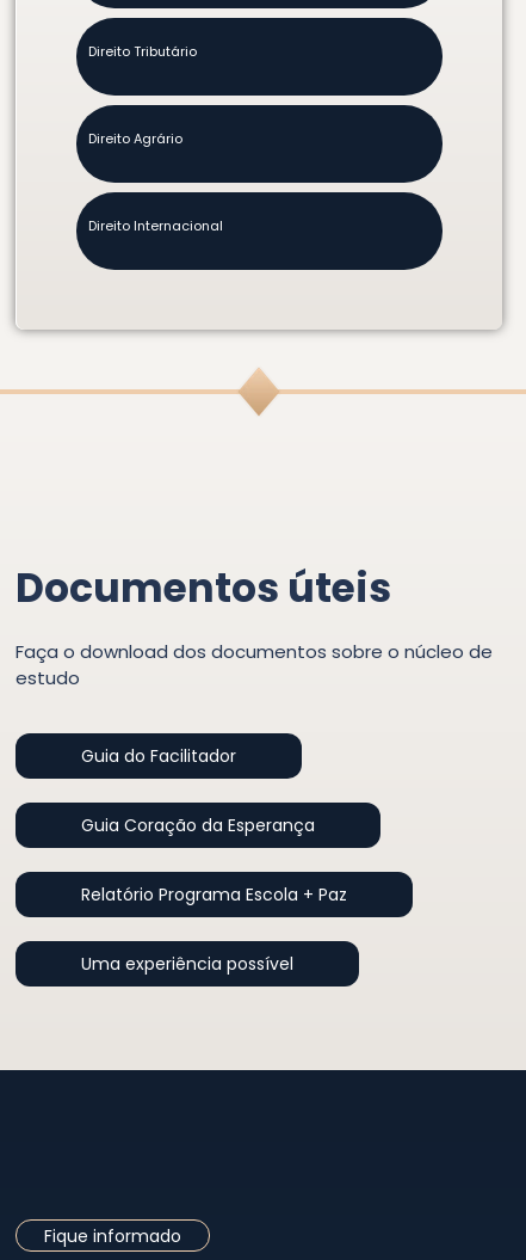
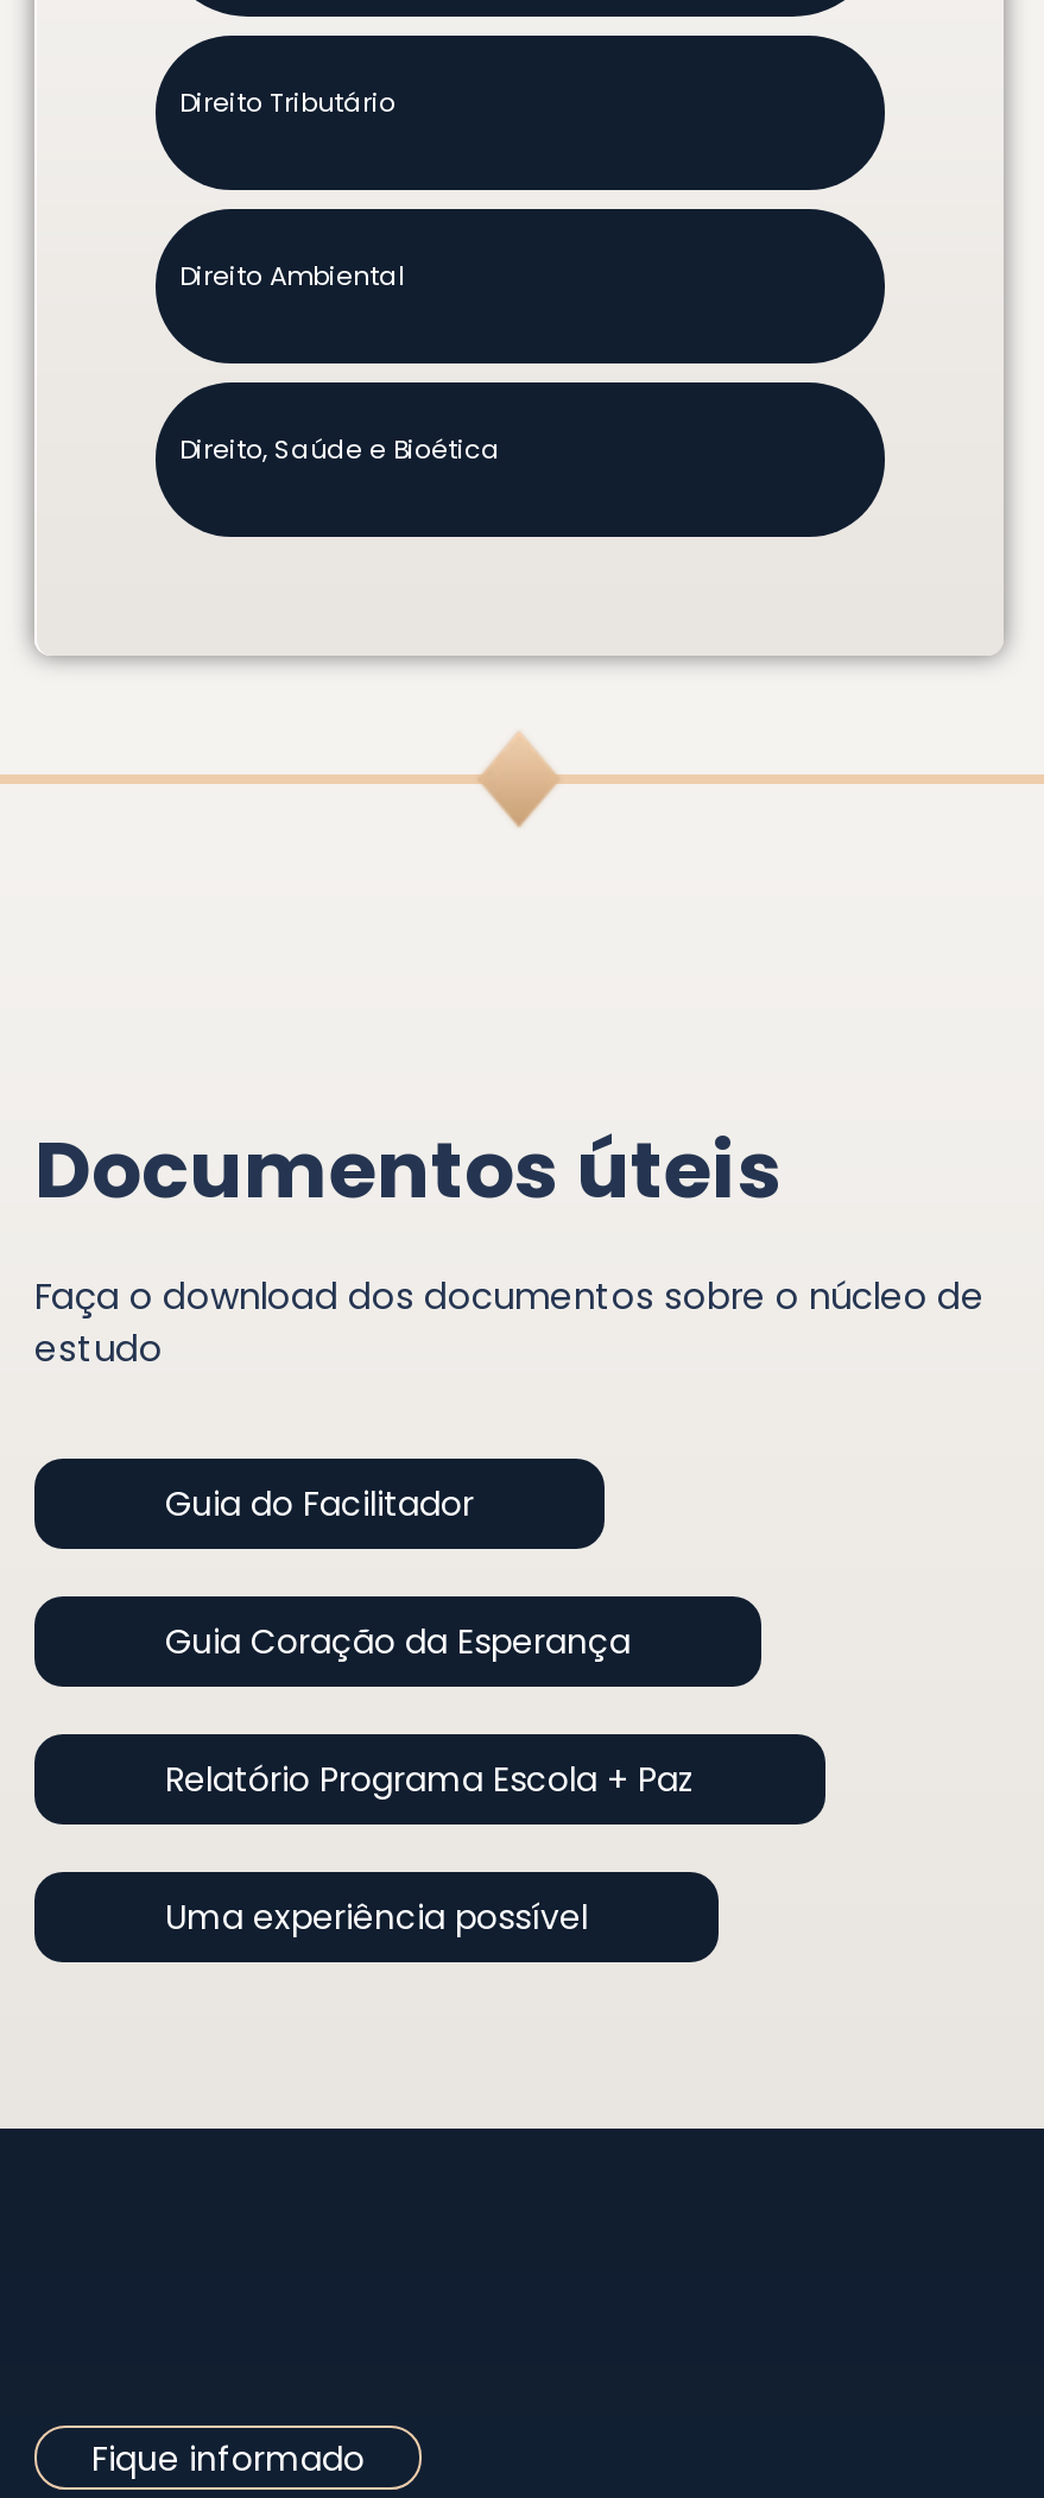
- Direito Agrário
+ Direito Ambiental

- Direito Internacional
+ Direito, Saúde e Bioética
